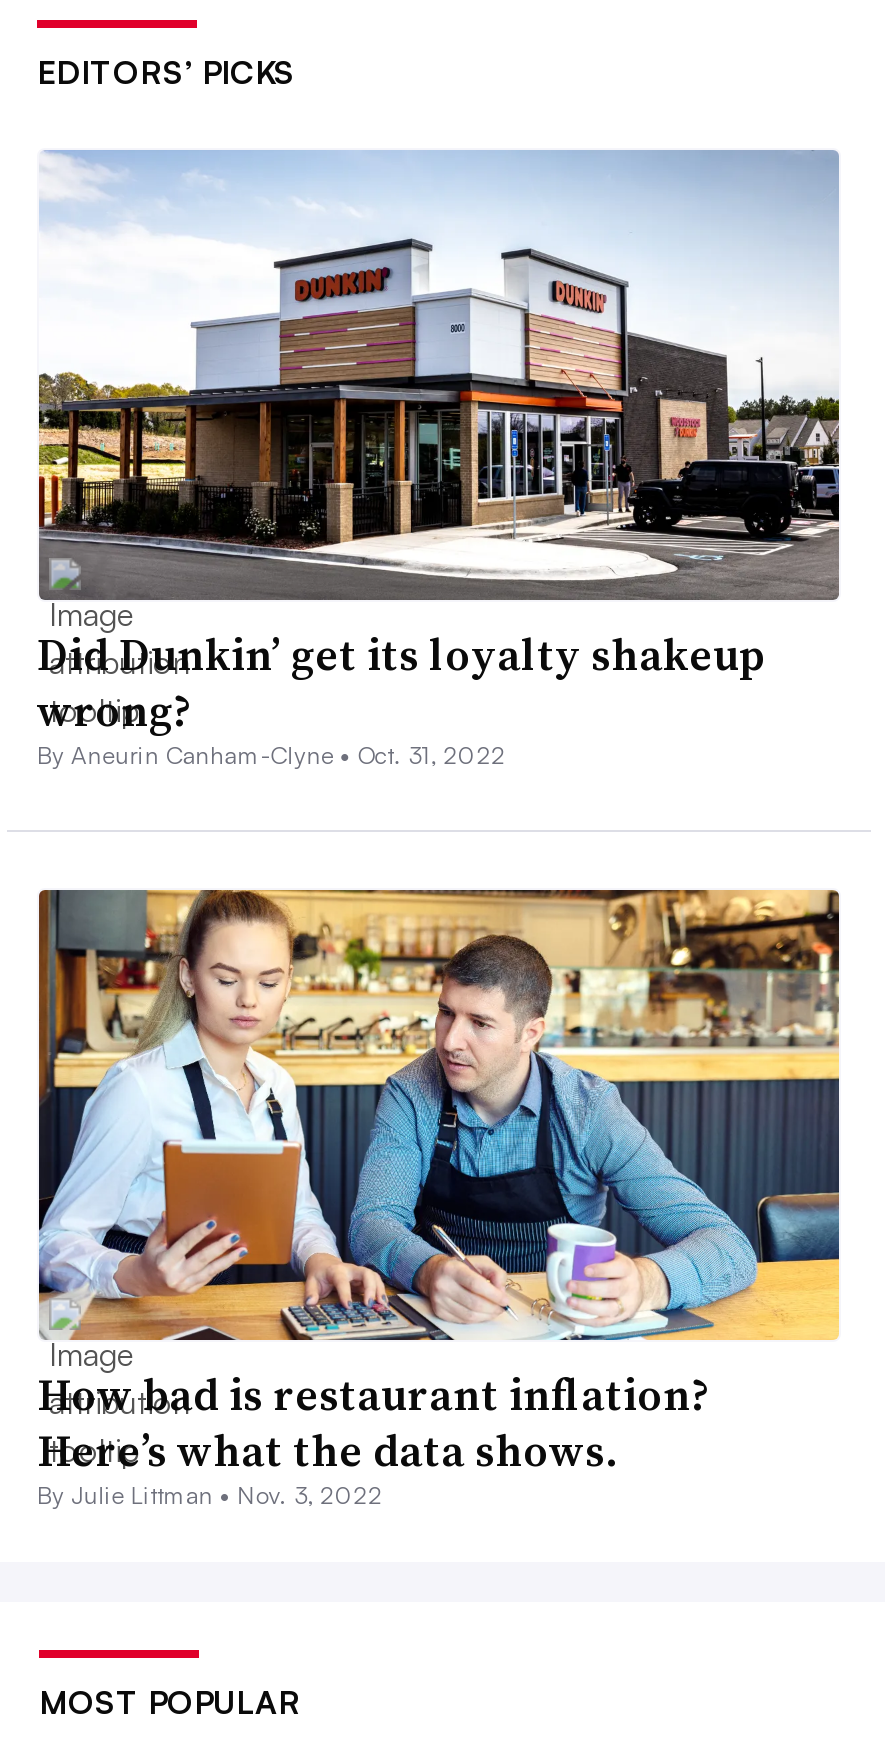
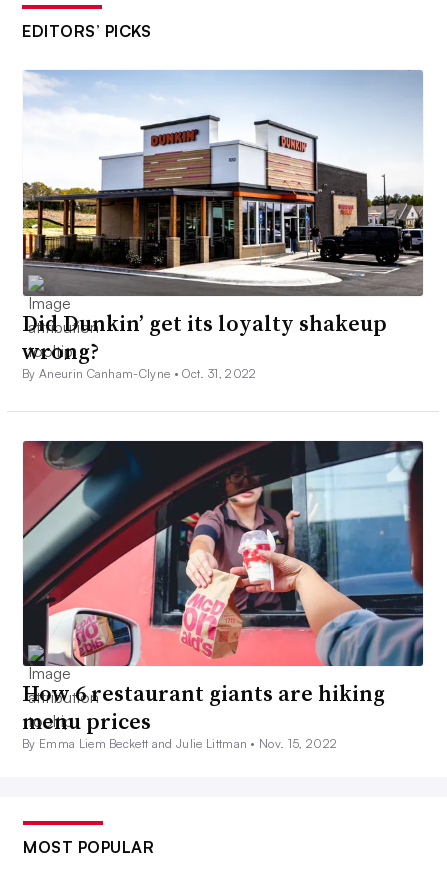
- [image]
- How bad is restaurant inflation?
- Here’s what the data shows.
- By Julie Littman • Nov. 3, 2022
+ [image]
+ How 6 restaurant giants are hiking
+ menu prices
+ By Emma Liem Beckett and Julie Littman • Nov. 15, 2022
